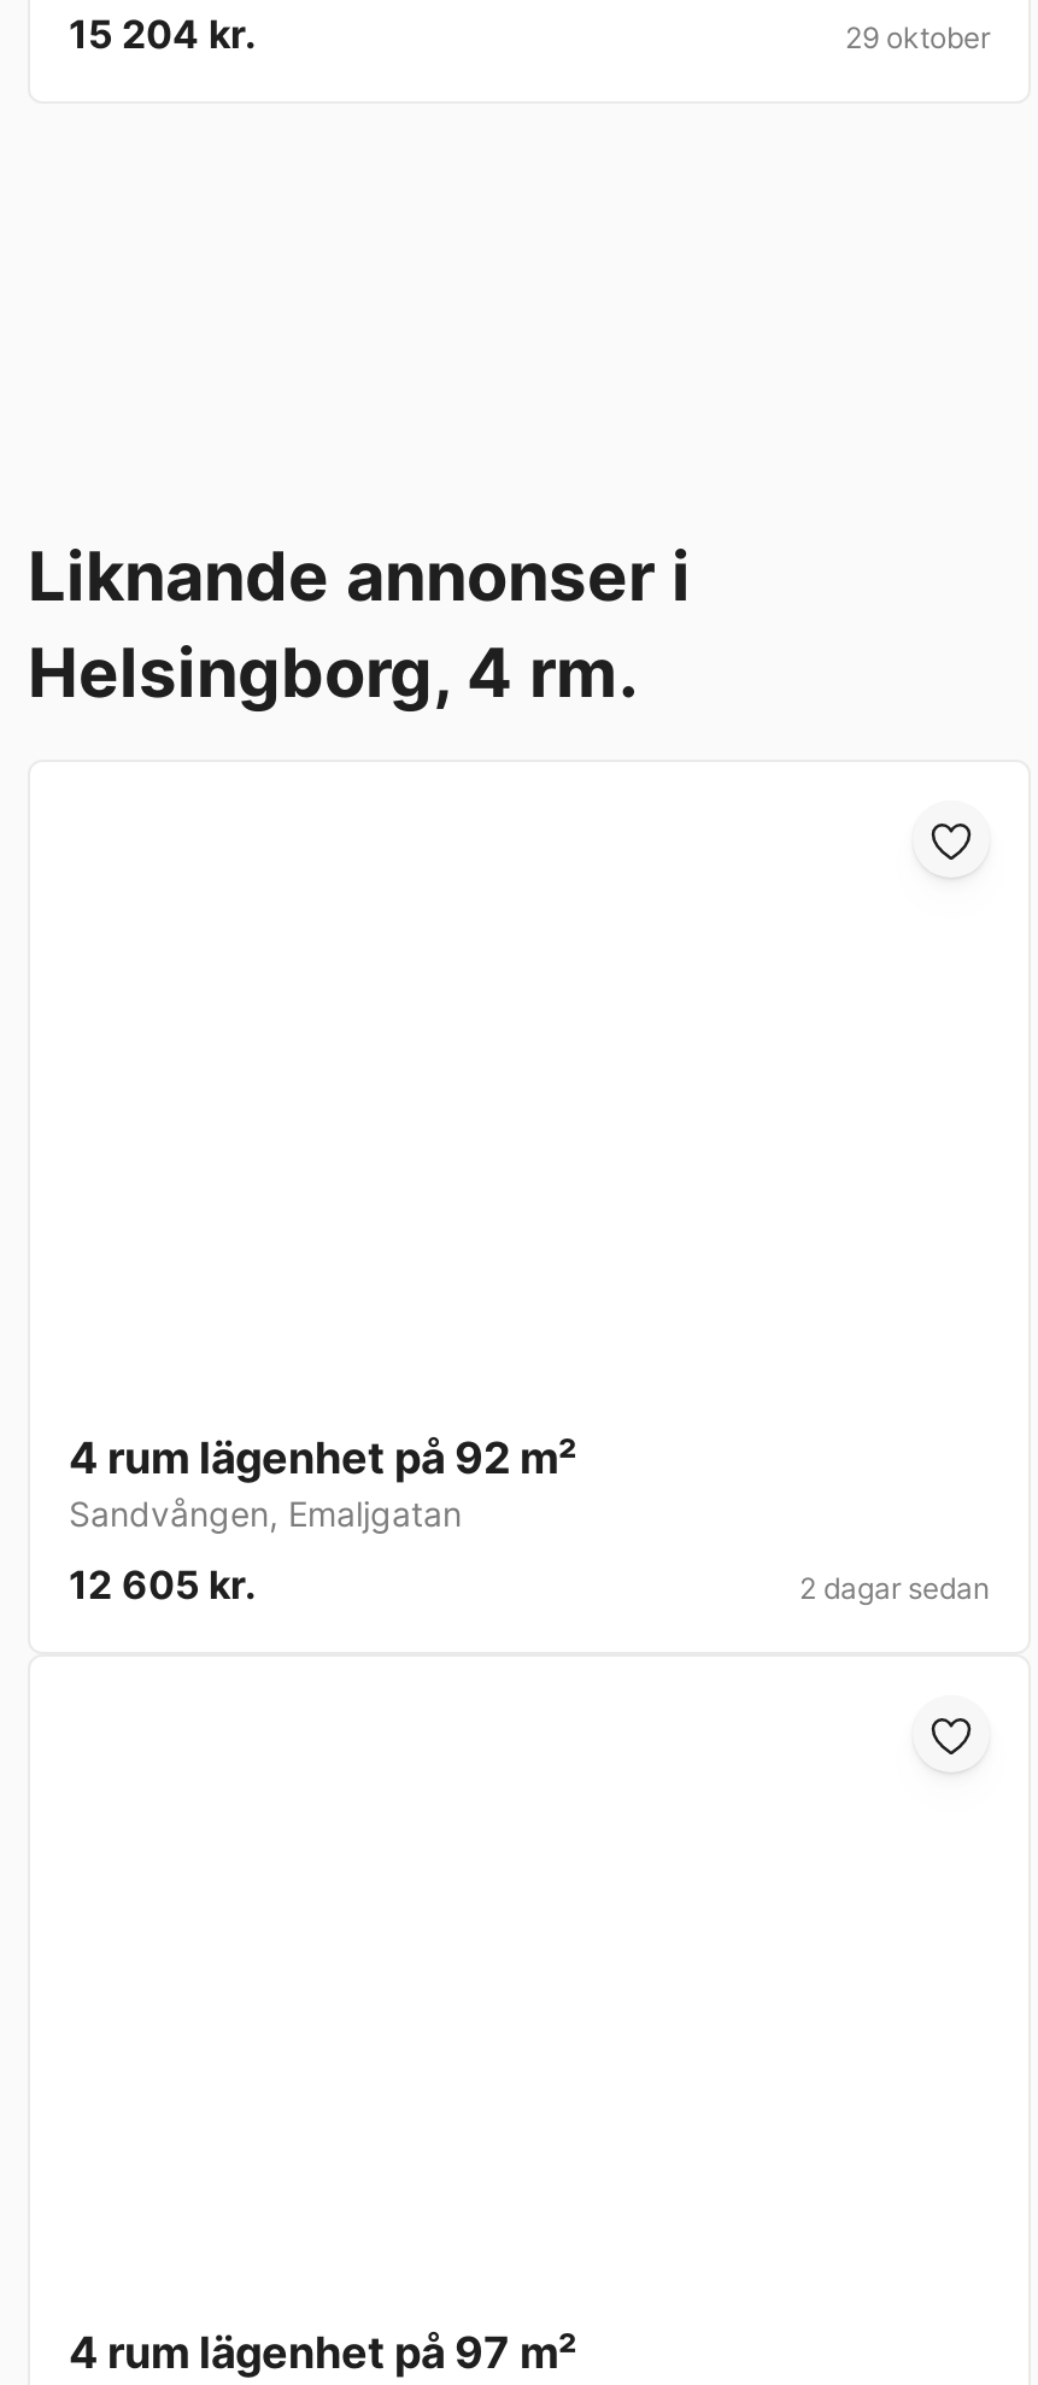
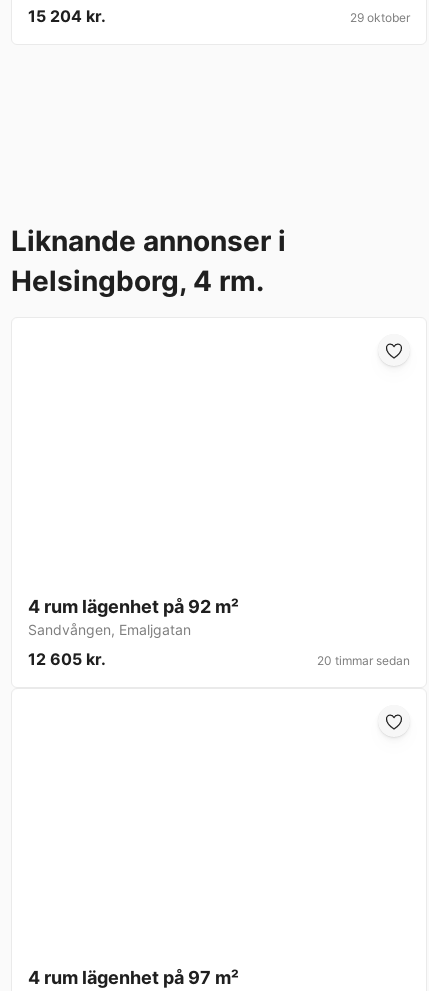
- 2 dagar sedan
+ 20 timmar sedan
